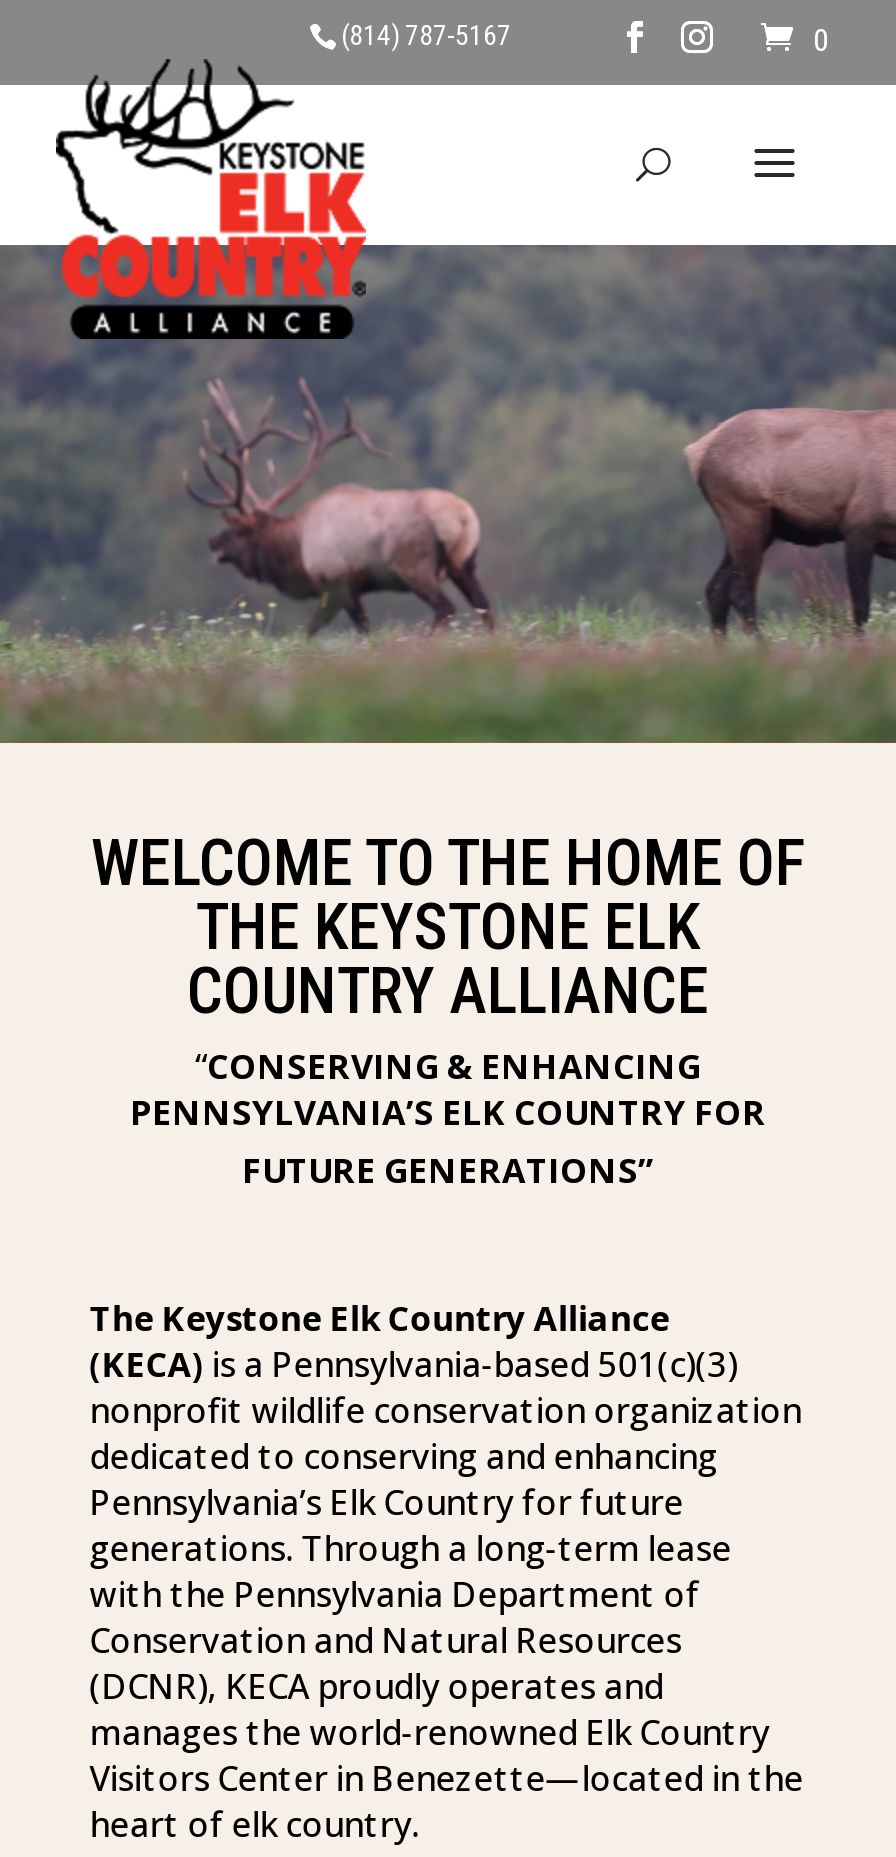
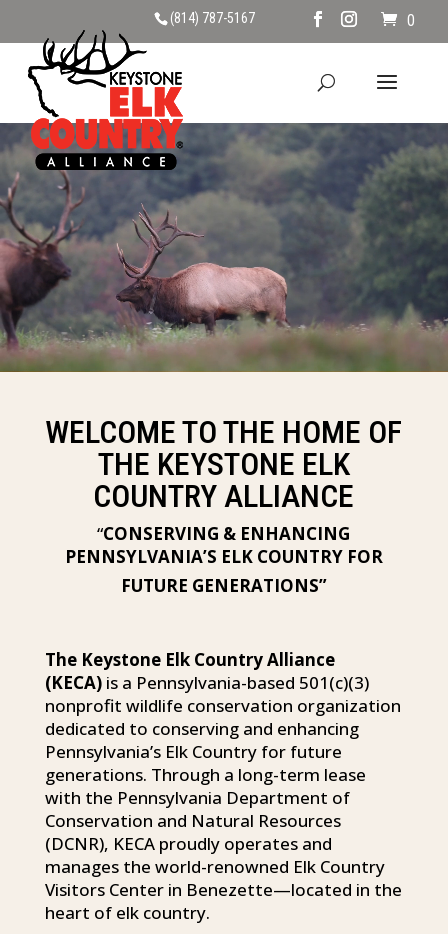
- [image]
+ [image]
